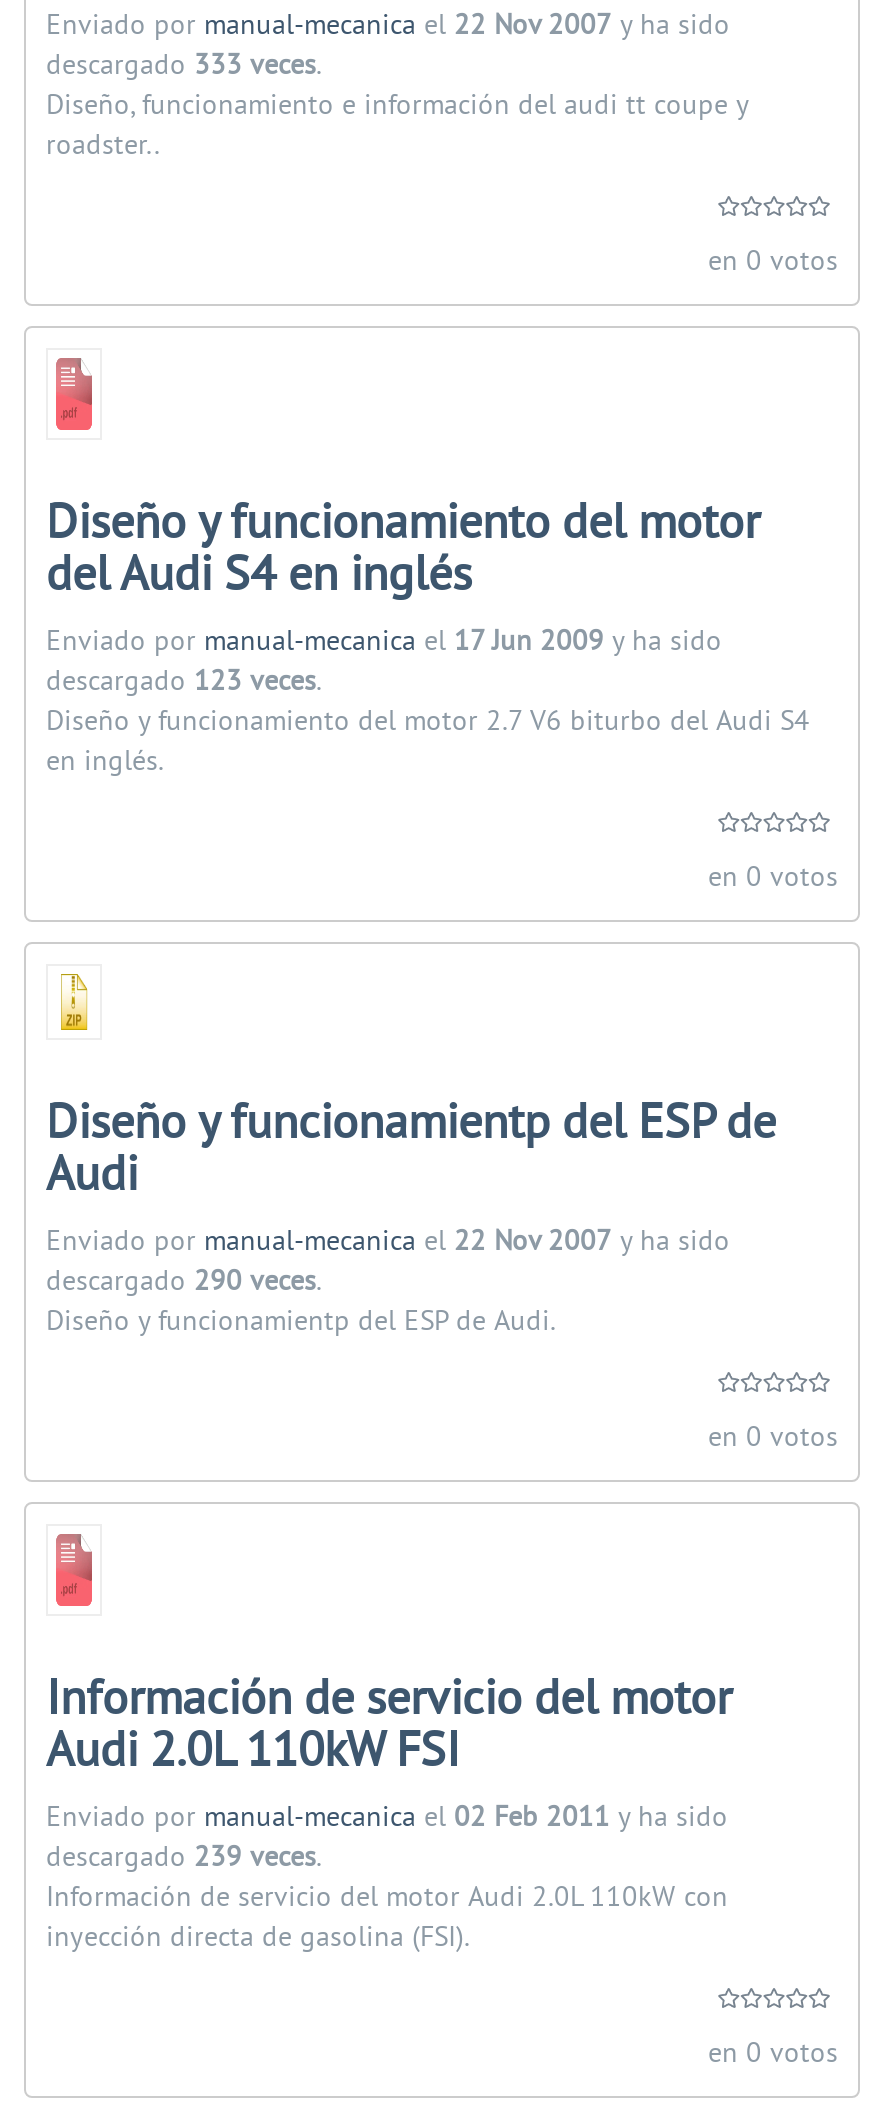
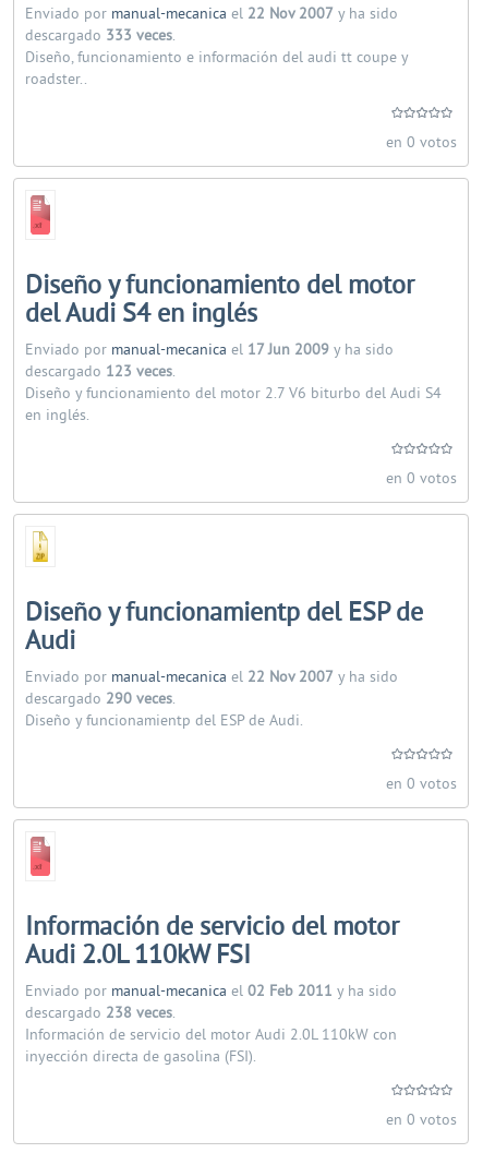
- descargado 239 veces.
+ descargado 238 veces.
